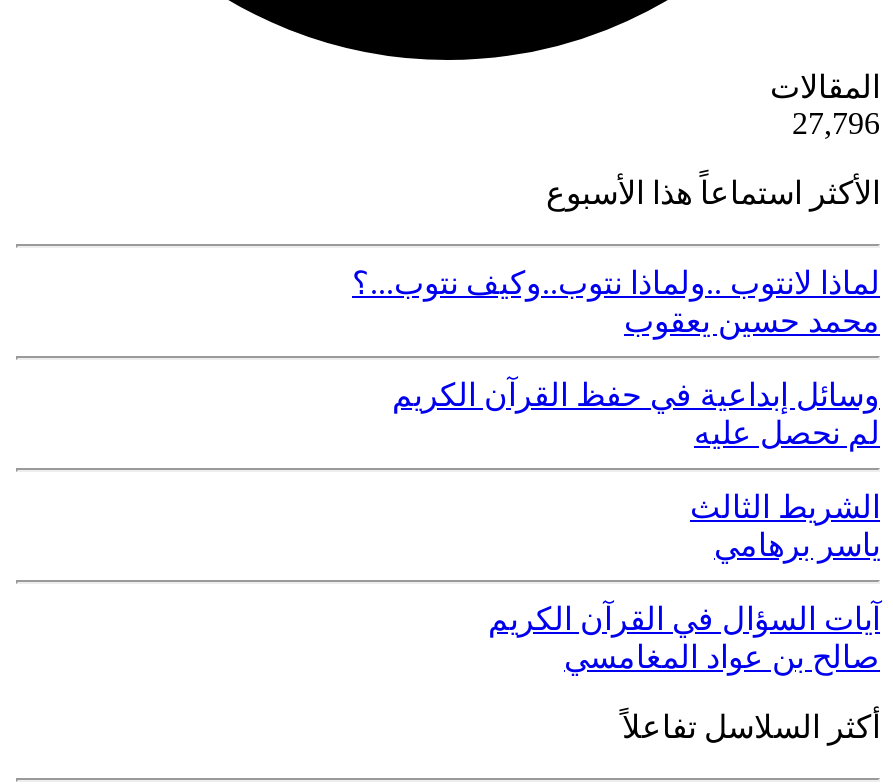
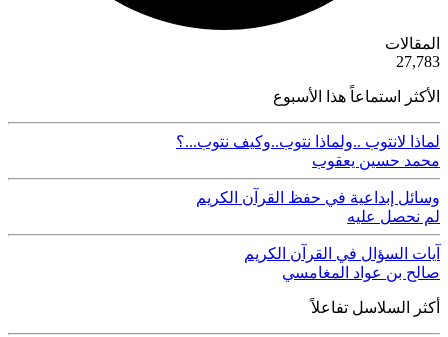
- 27,796
+ 27,783

- الشريط الثالث
- ياسر برهامي
